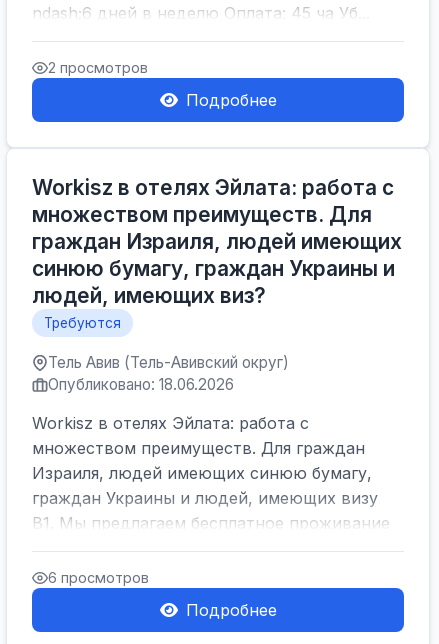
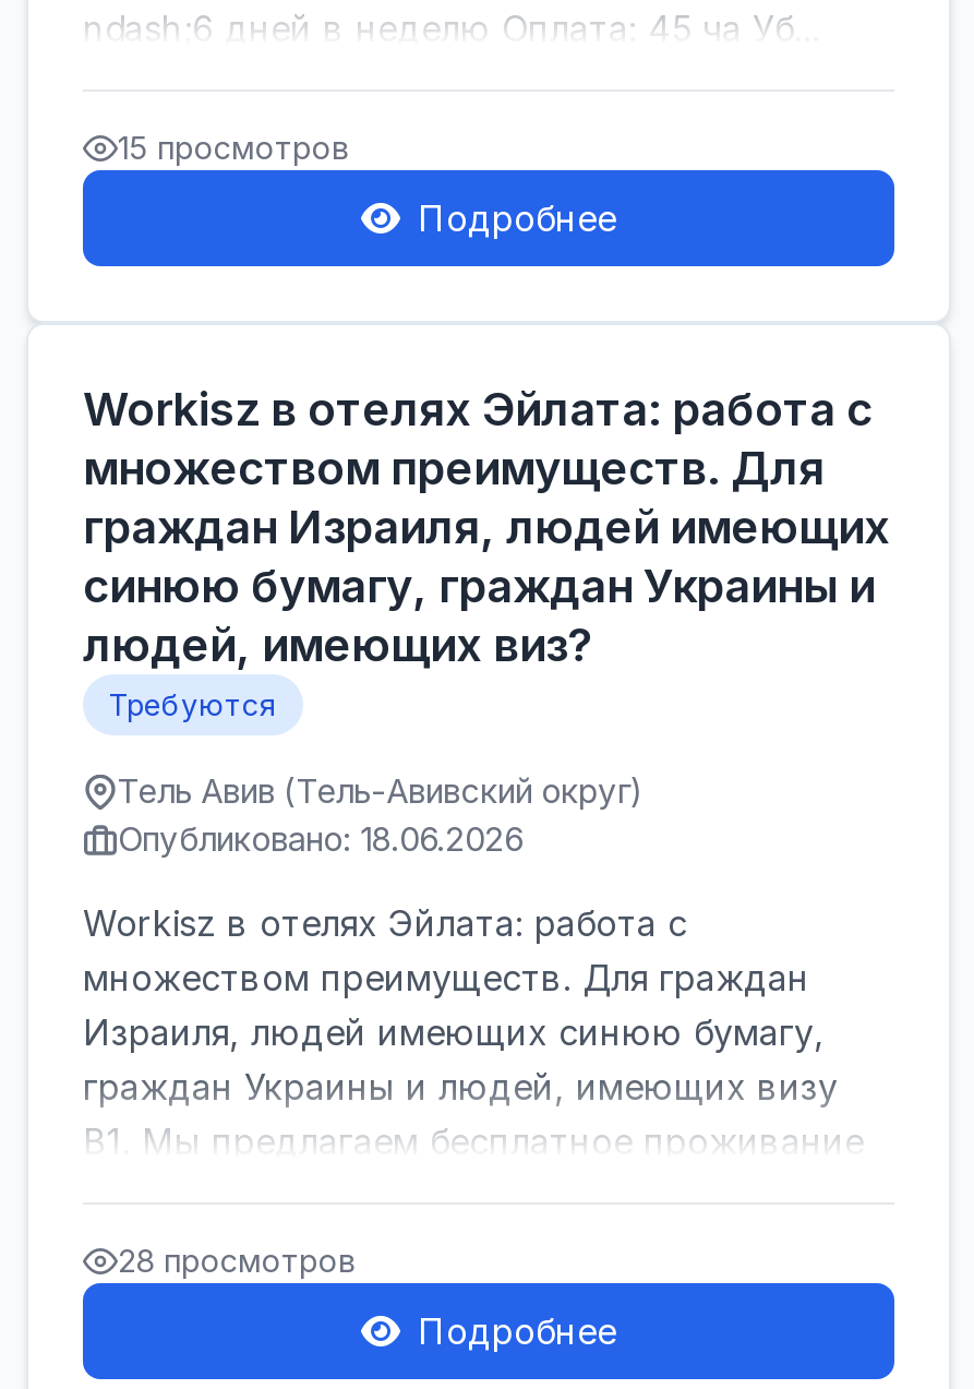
- 2 просмотров
+ 15 просмотров

- 6 просмотров
+ 28 просмотров
